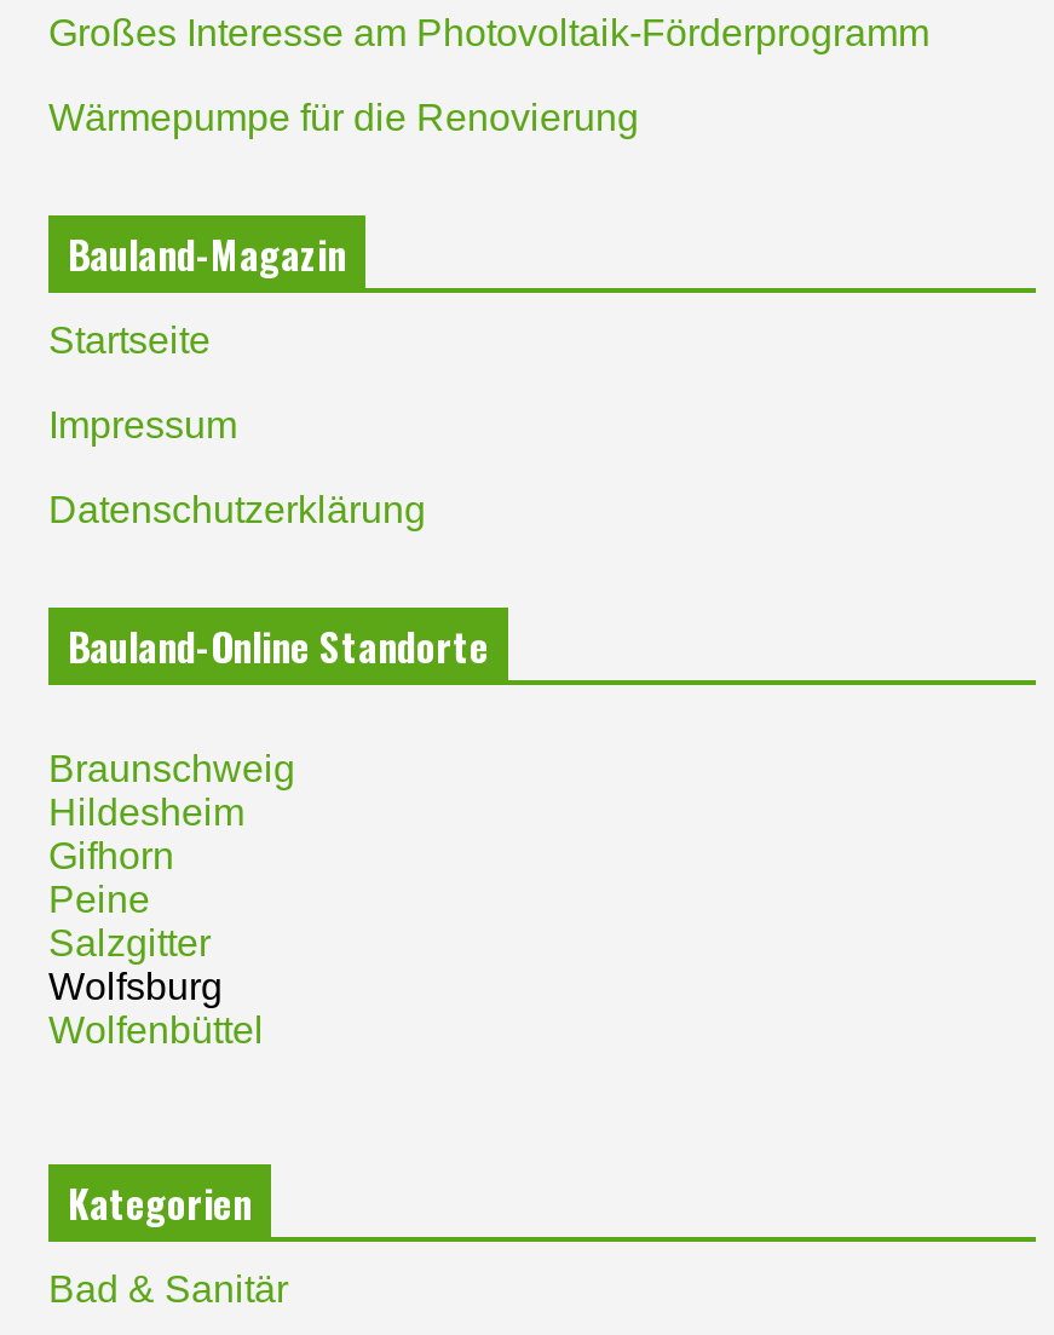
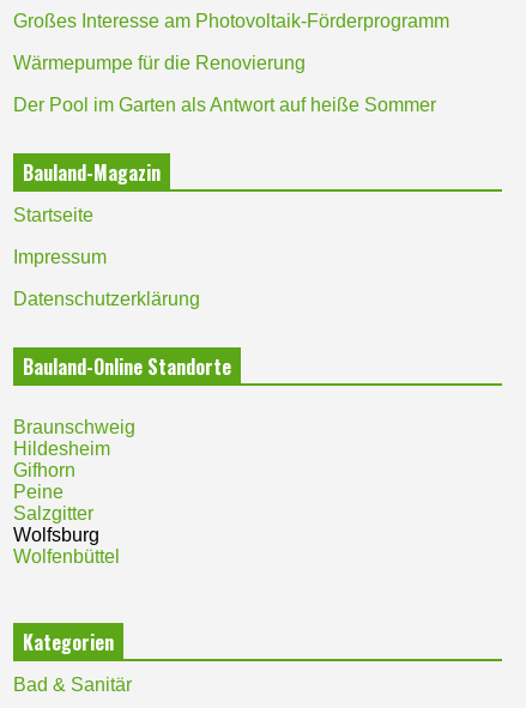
+ Der Pool im Garten als Antwort auf heiße Sommer
